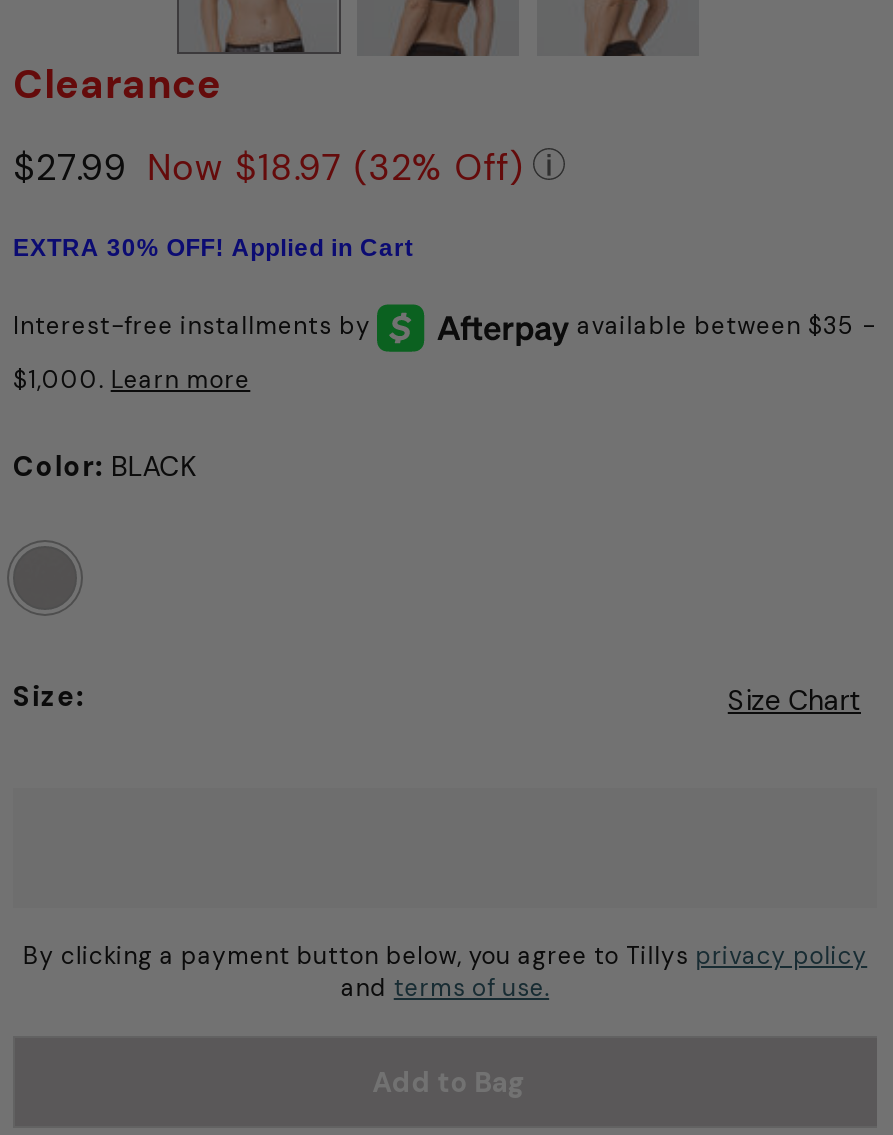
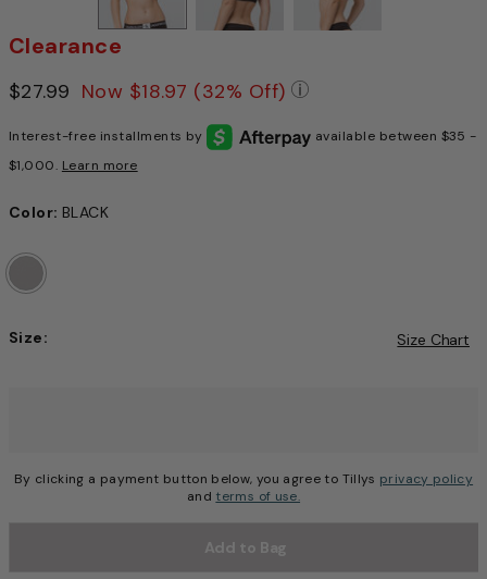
- EXTRA 30% OFF! Applied in Cart
